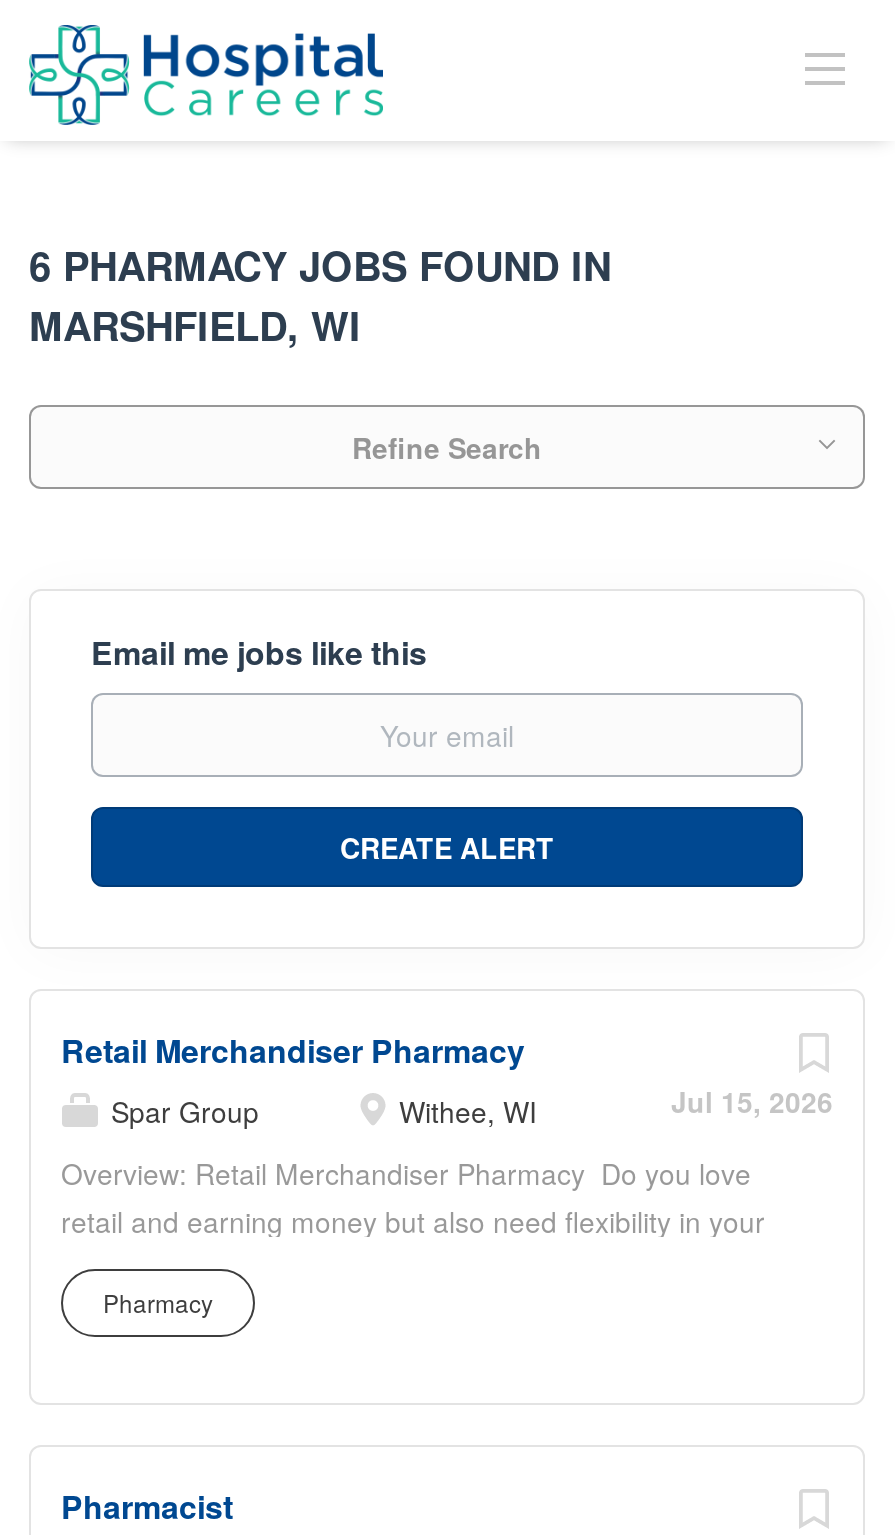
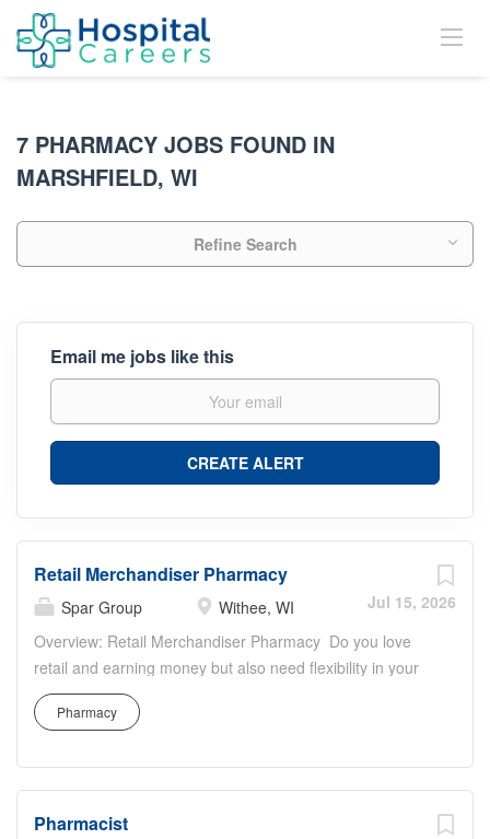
- 6 PHARMACY JOBS FOUND IN
+ 7 PHARMACY JOBS FOUND IN
